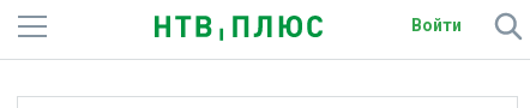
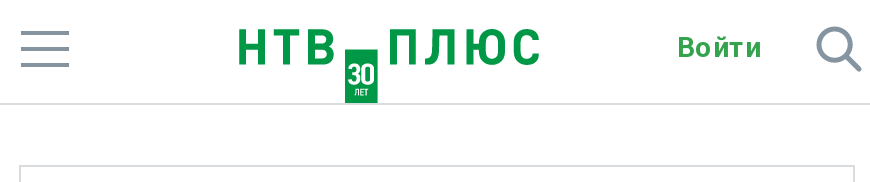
- [image]
+ [image]
